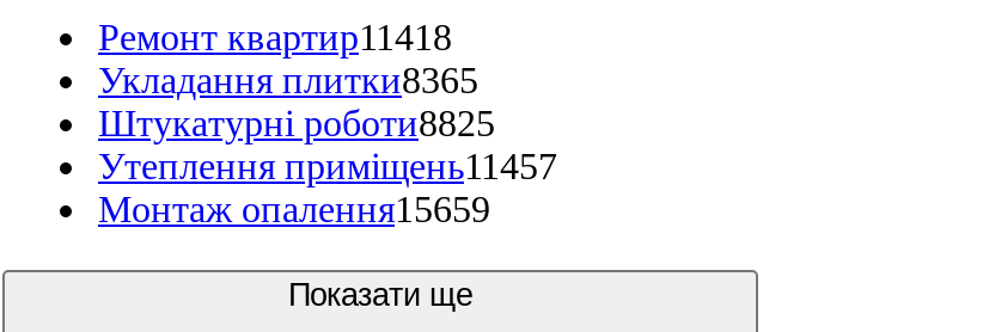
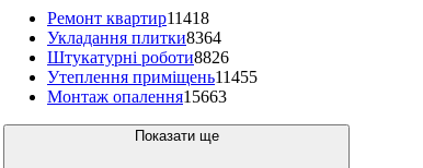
- Укладання плитки8365
+ Укладання плитки8364

- Штукатурні роботи8825
+ Штукатурні роботи8826

- Утеплення приміщень11457
+ Утеплення приміщень11455

- Монтаж опалення15659
+ Монтаж опалення15663
